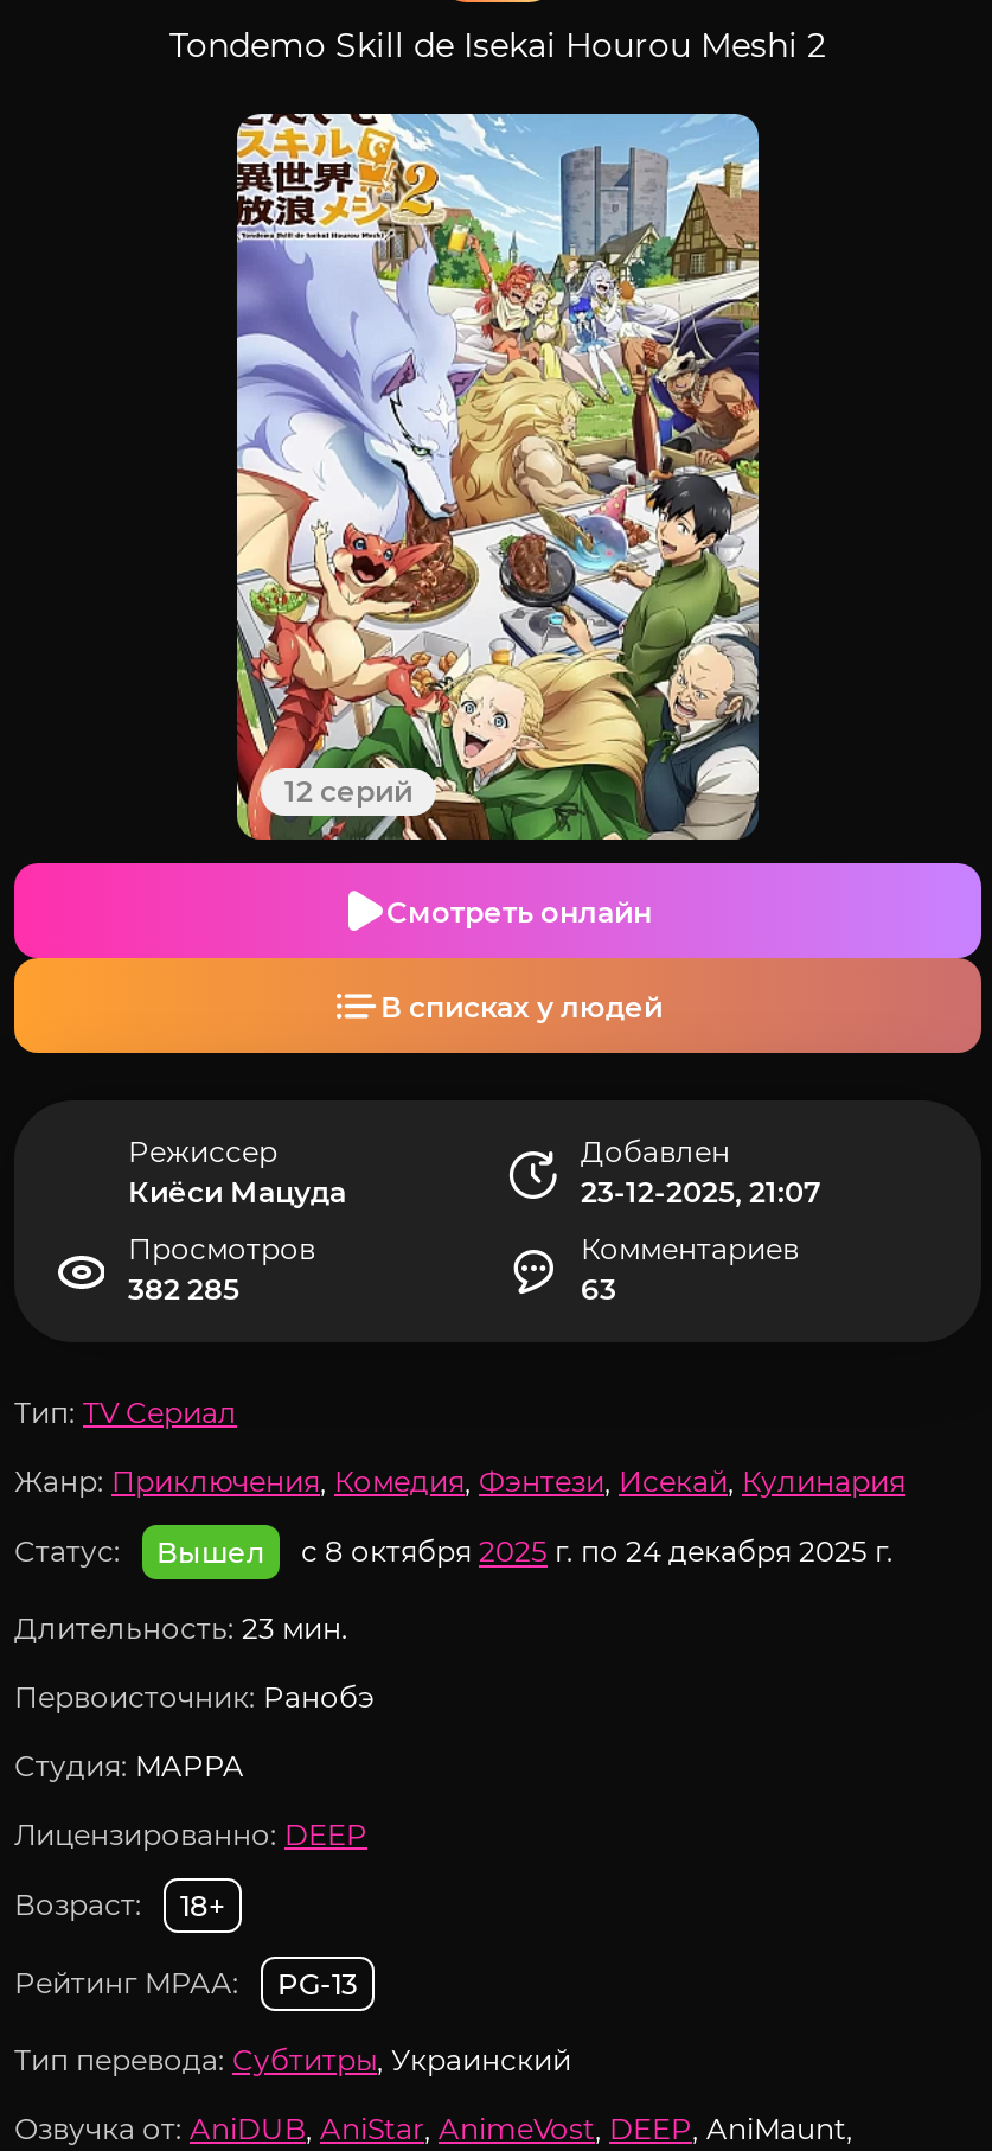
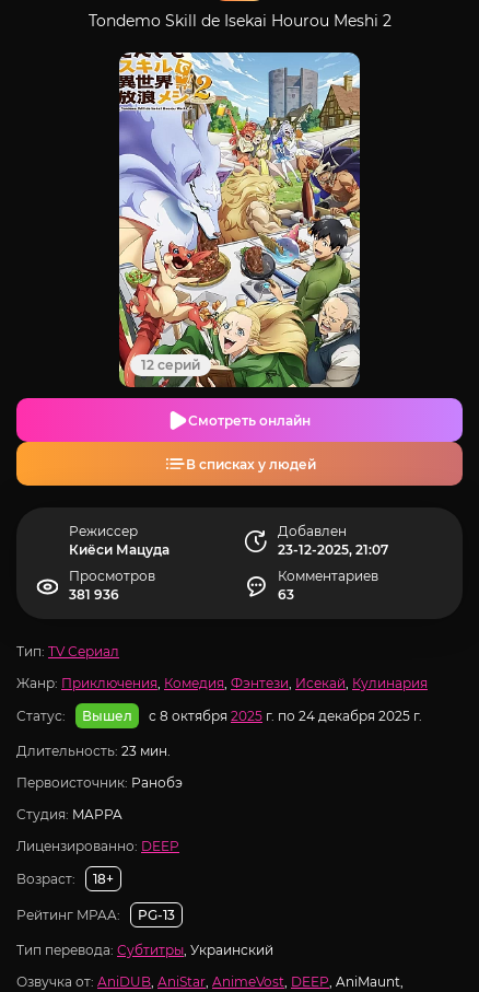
- 382 285
+ 381 936
